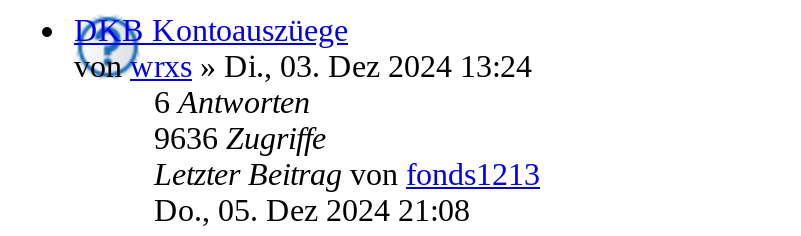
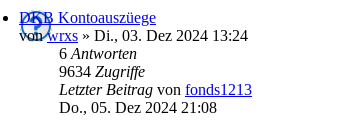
- 9636 Zugriffe
+ 9634 Zugriffe
